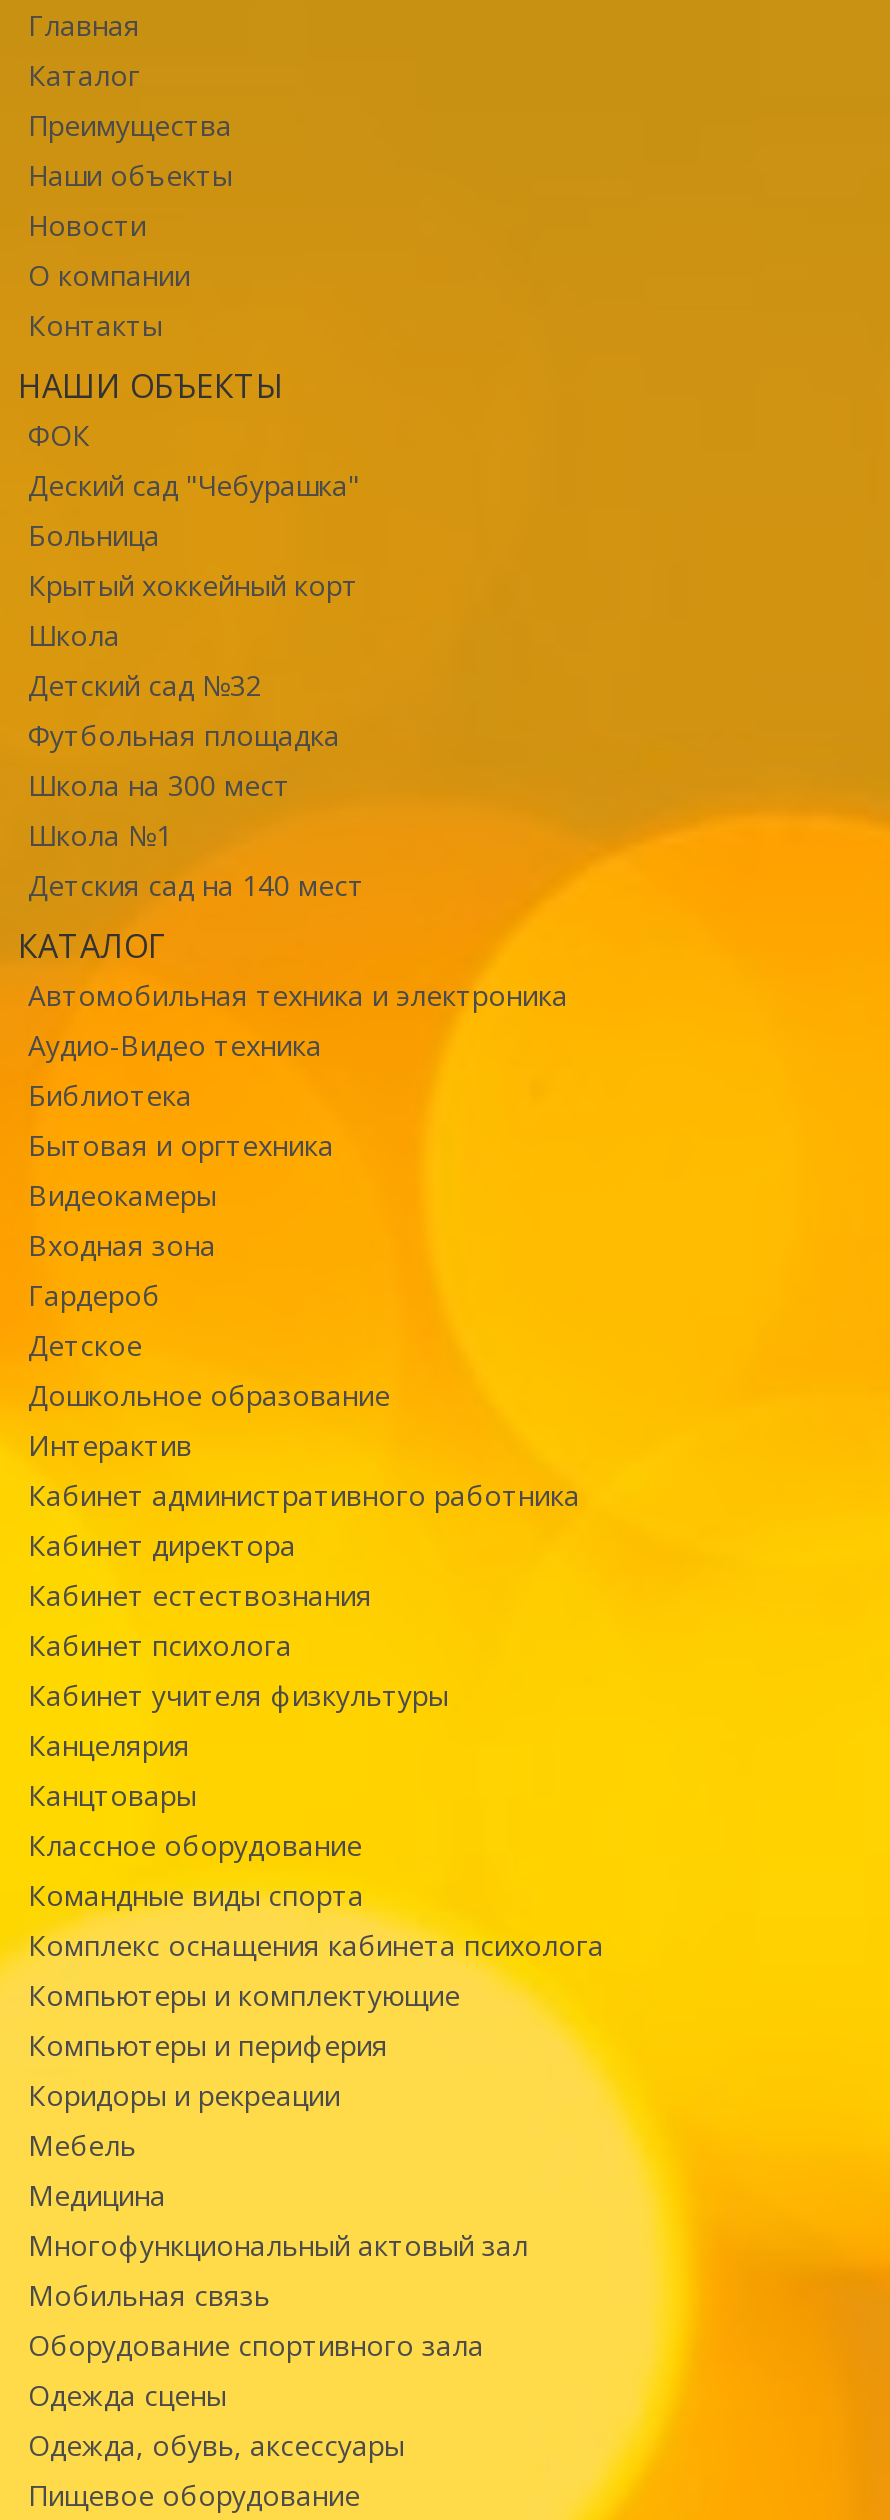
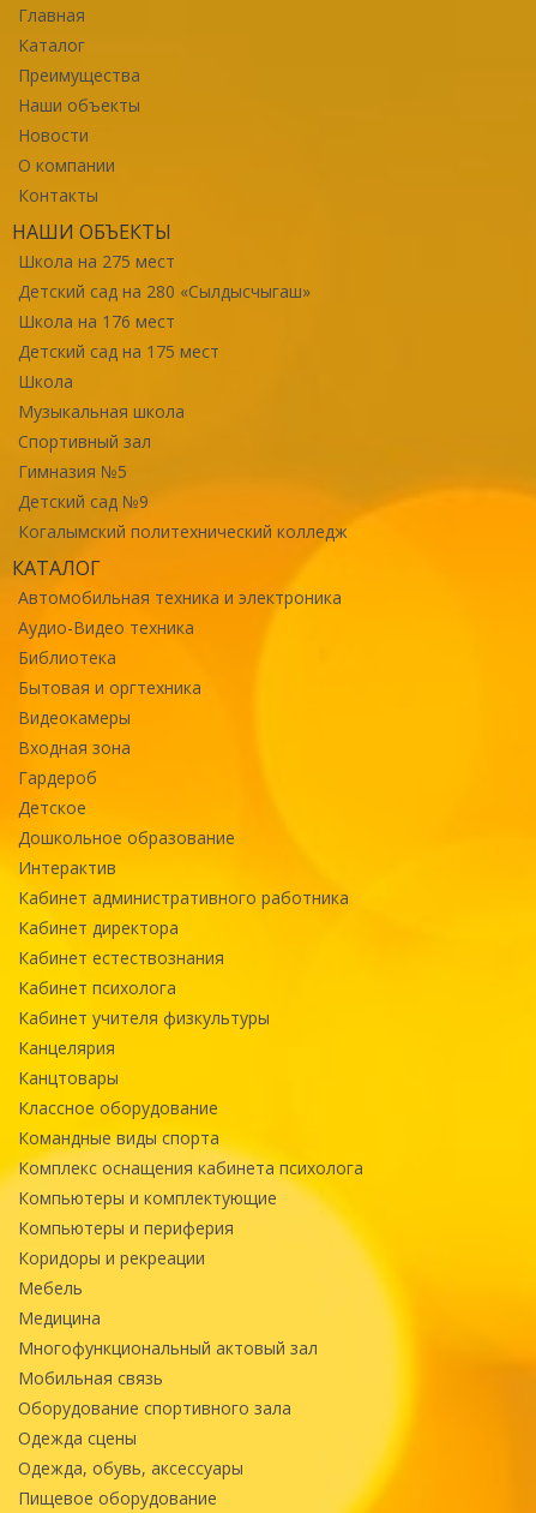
- ФОК
- Деский сад "Чебурашка"
- Больница
- Крытый хоккейный корт
+ Школа на 275 мест
+ Детский сад на 280 «Сылдысчыгаш»
+ Школа на 176 мест
+ Детский сад на 175 мест

- Детский сад №32
- Футбольная площадка
- Школа на 300 мест
- Школа №1
- Детския сад на 140 мест
+ Музыкальная школа
+ Спортивный зал
+ Гимназия №5
+ Детский сад №9
+ Когалымский политехнический колледж
